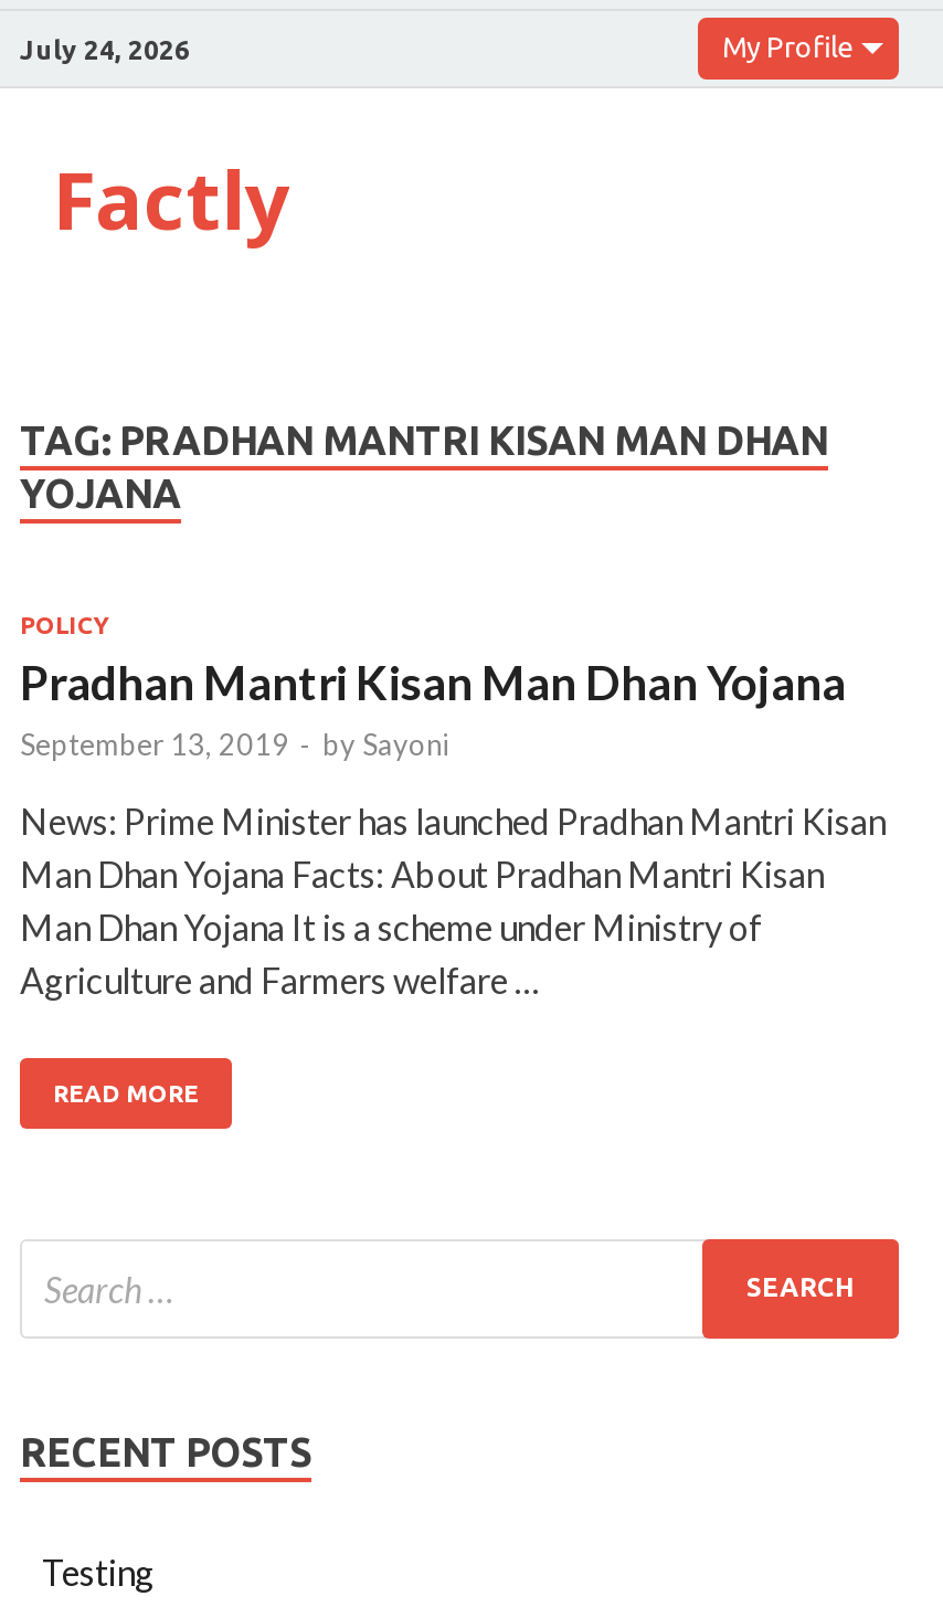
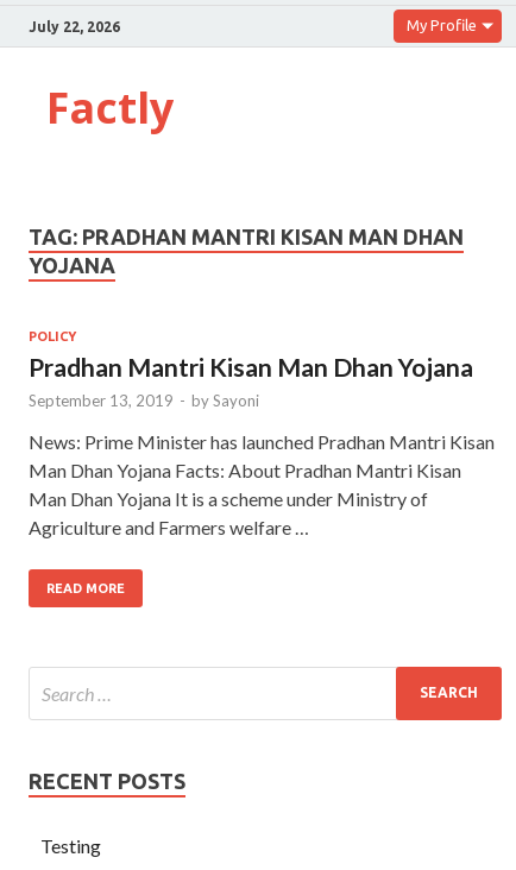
- July 24, 2026
+ July 22, 2026
